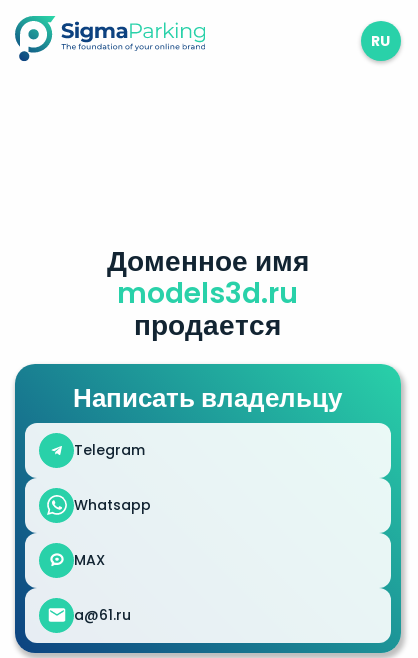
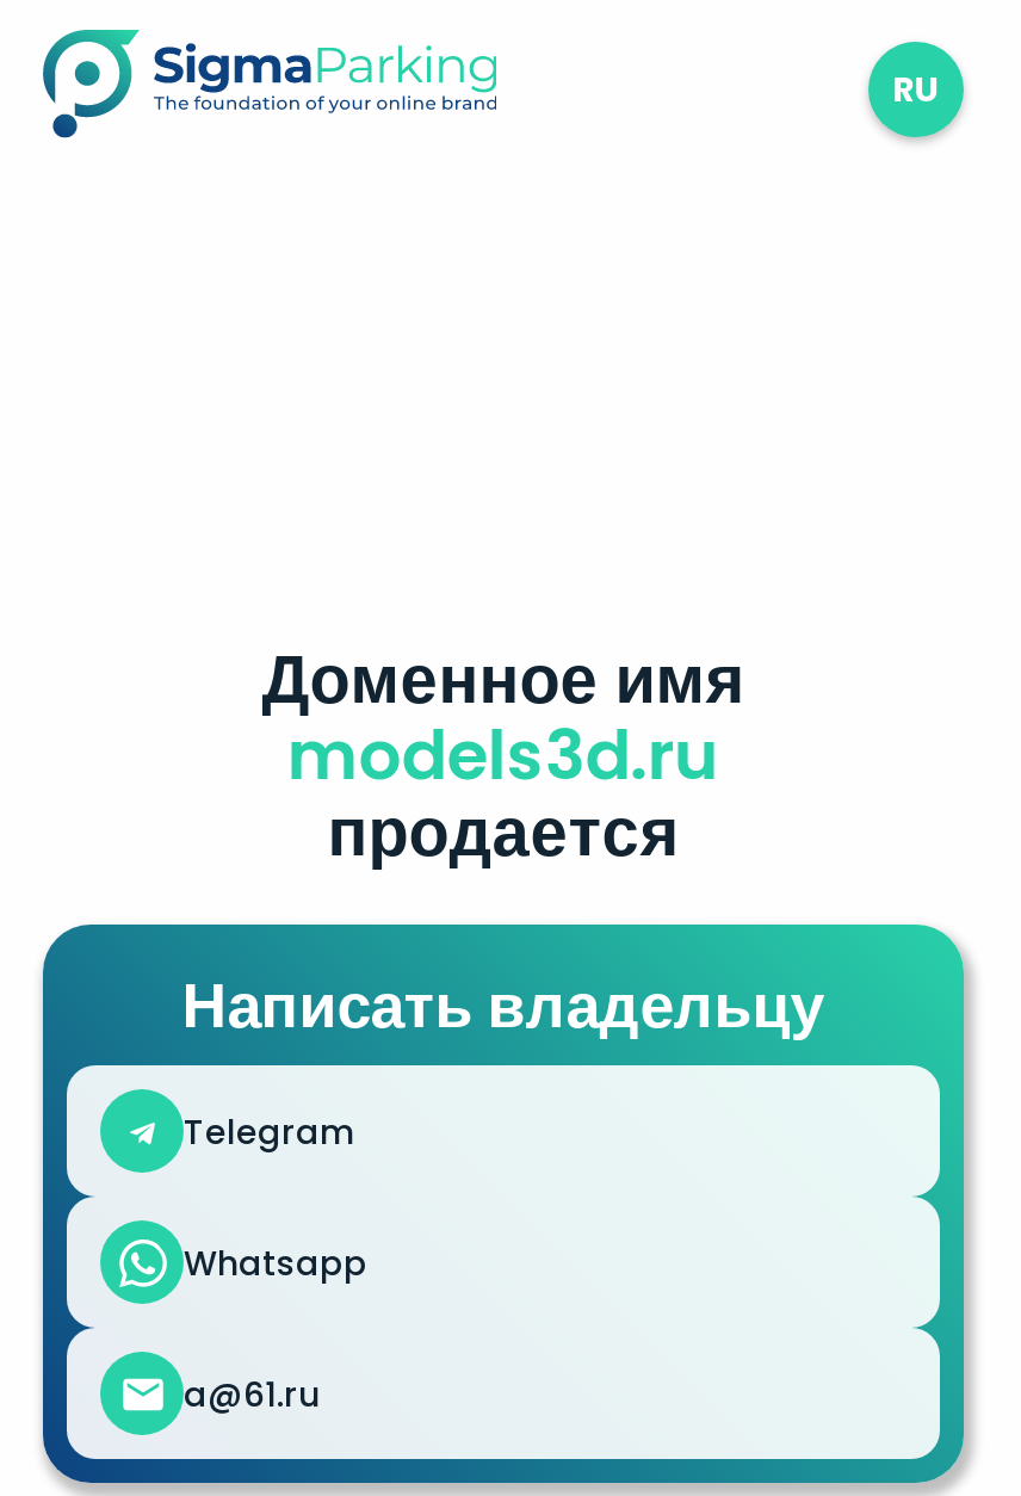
moved down: Доменное имя | models3d.ru | продается | Написать владельцу | Telegram | Whatsapp

- MAX
